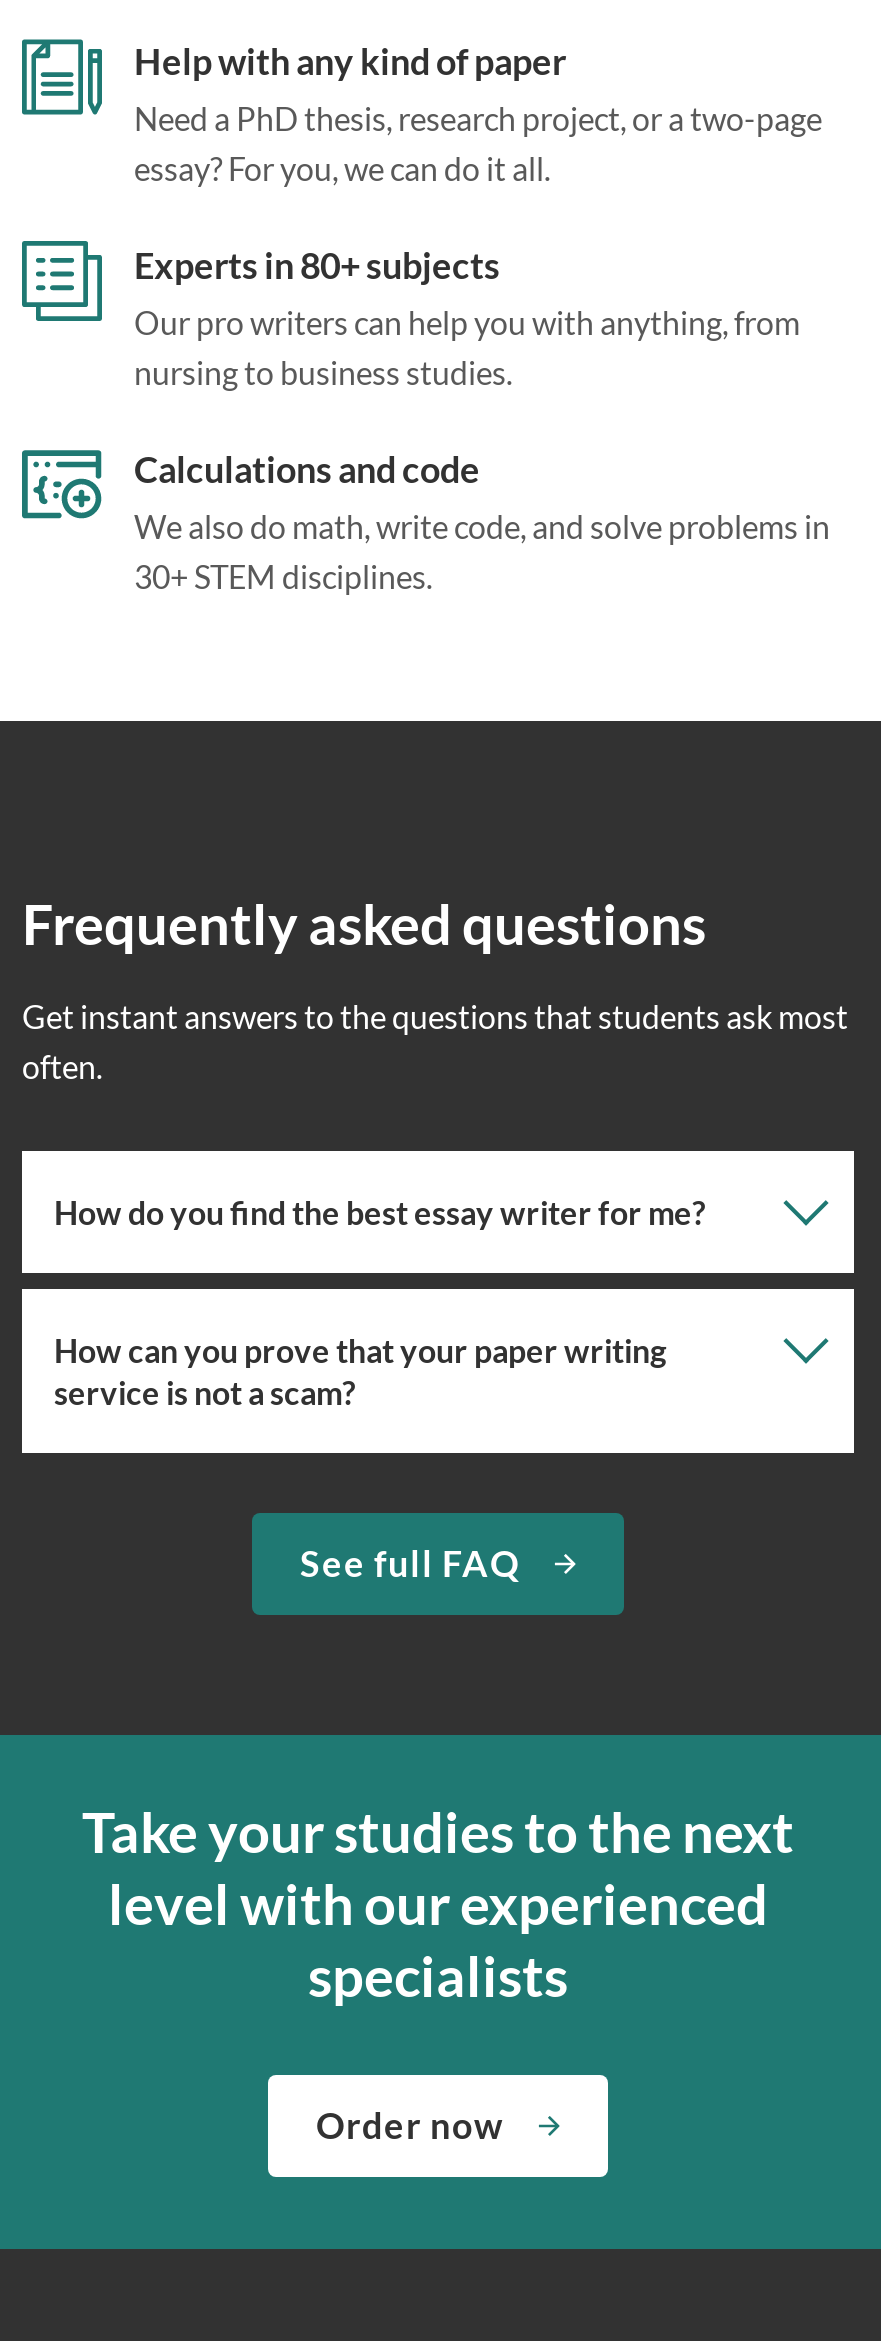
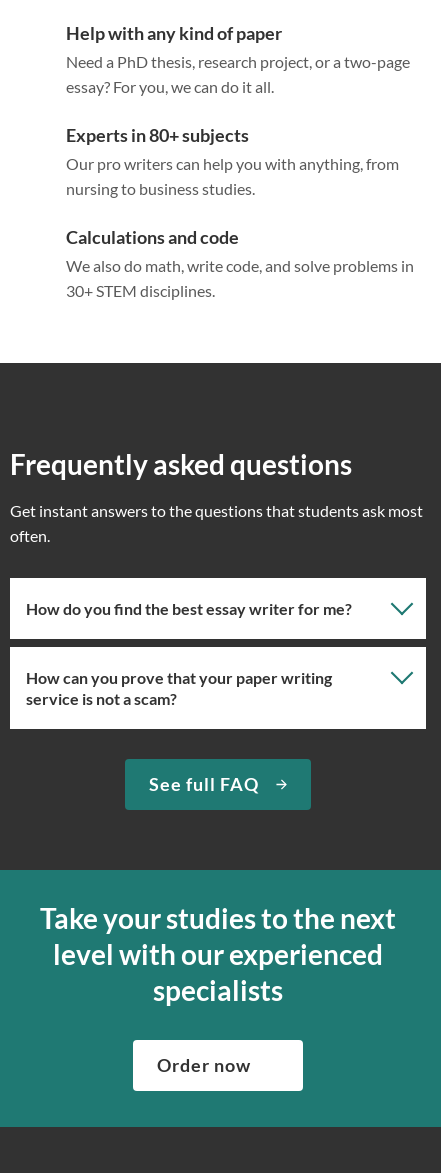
- [image]

- [image]

- [image]
